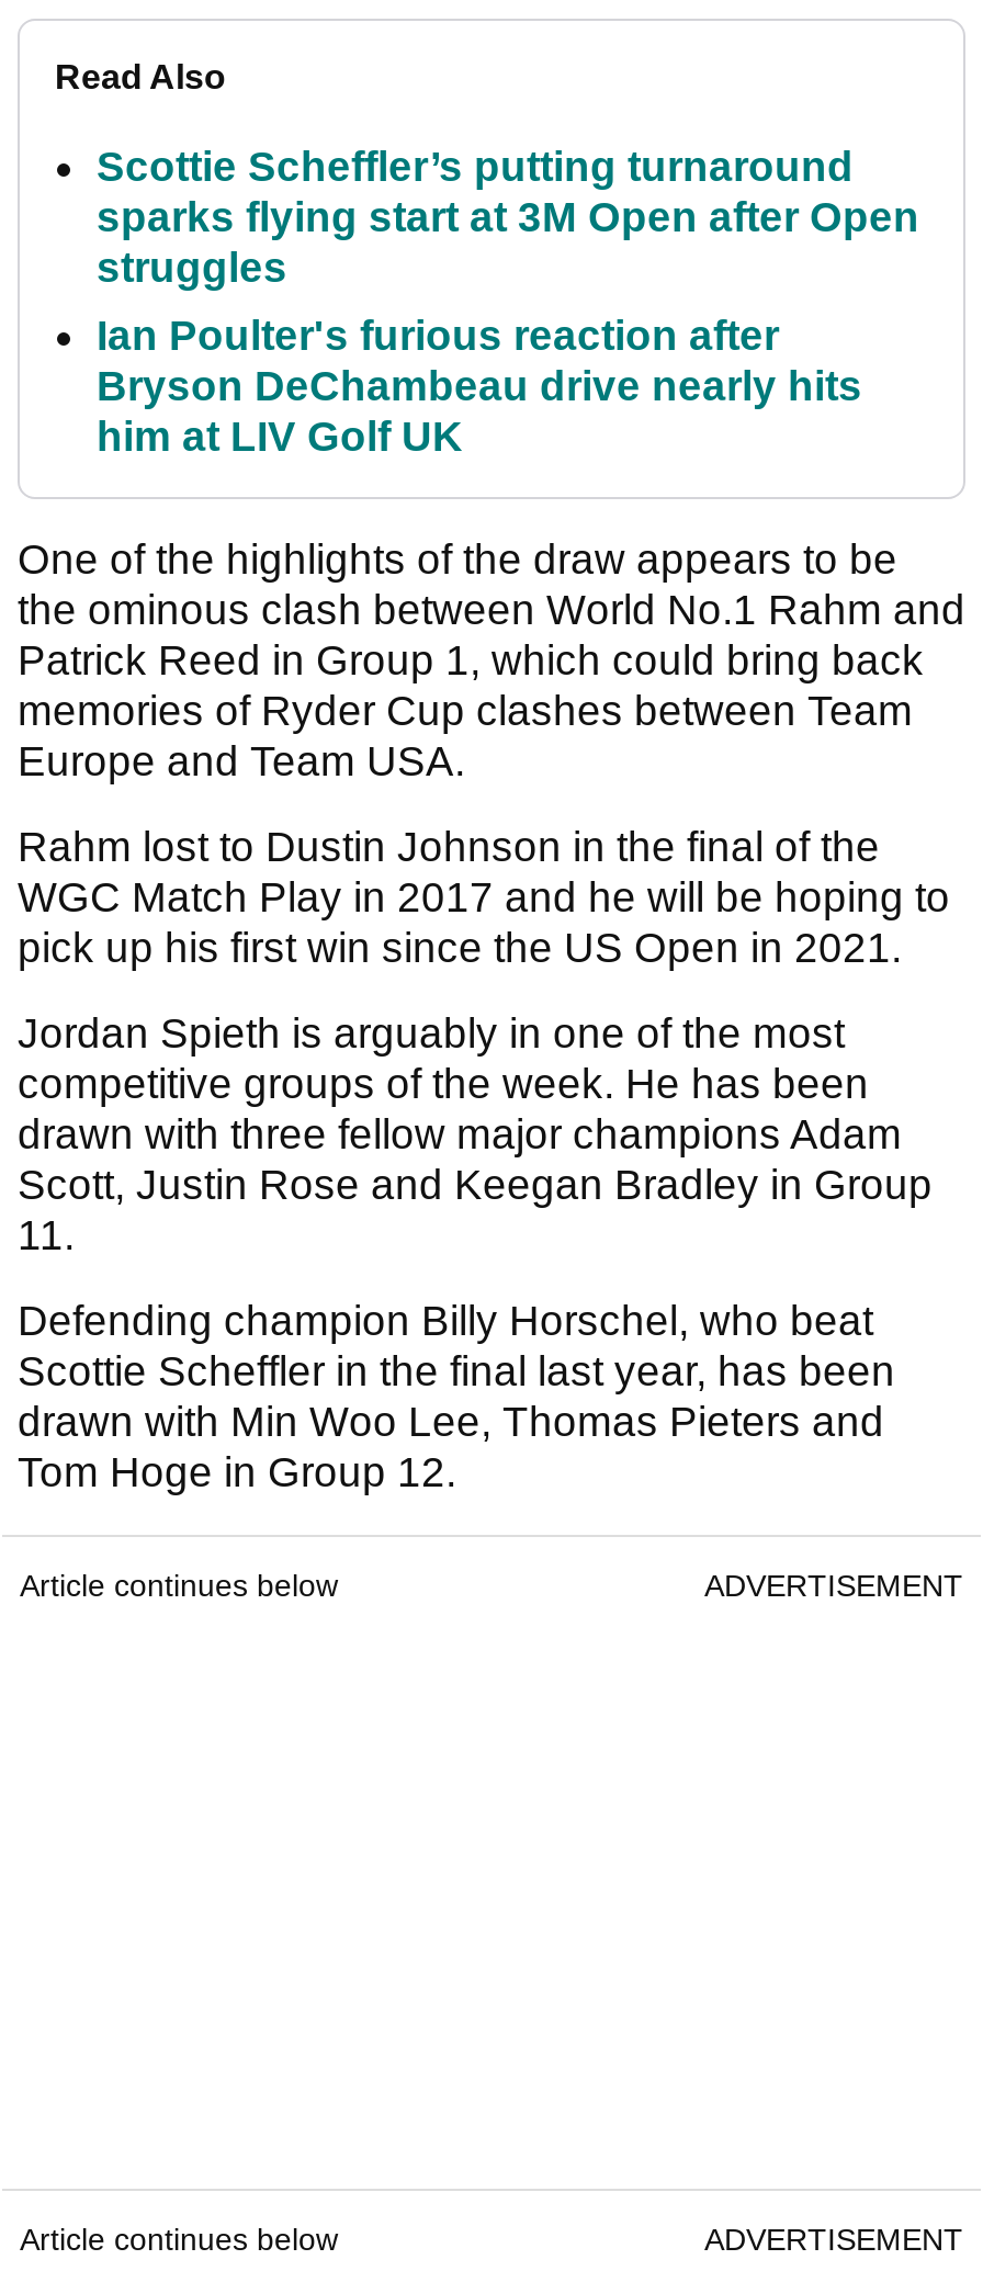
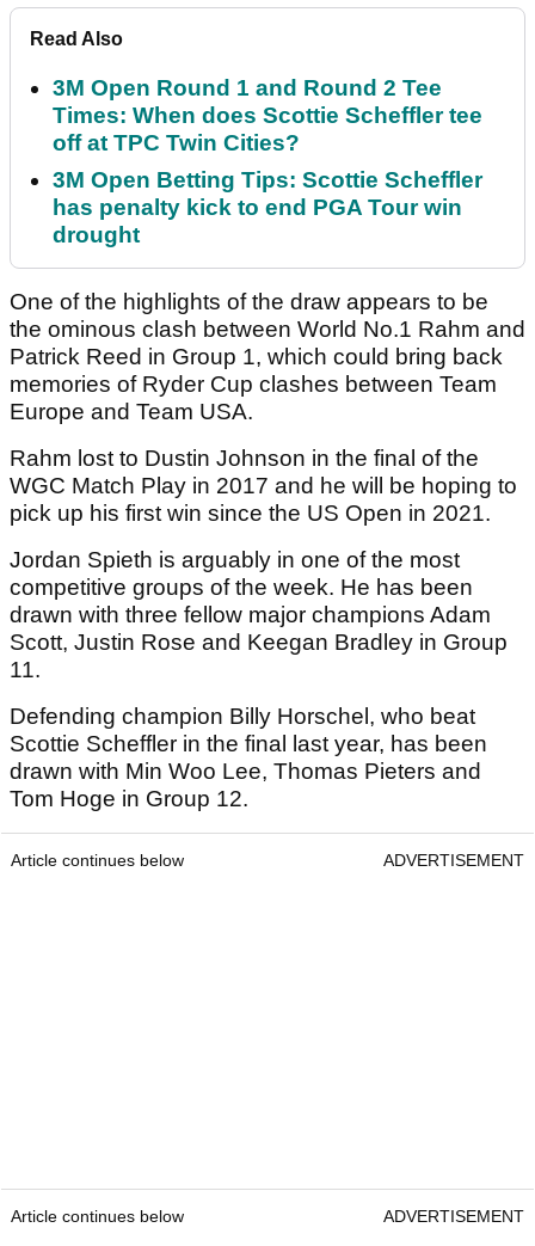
- Scottie Scheffler’s putting turnaround
- sparks flying start at 3M Open after Open
- struggles
+ 3M Open Round 1 and Round 2 Tee
+ Times: When does Scottie Scheffler tee
+ off at TPC Twin Cities?

- Ian Poulter's furious reaction after
- Bryson DeChambeau drive nearly hits
- him at LIV Golf UK
+ 3M Open Betting Tips: Scottie Scheffler
+ has penalty kick to end PGA Tour win
+ drought
